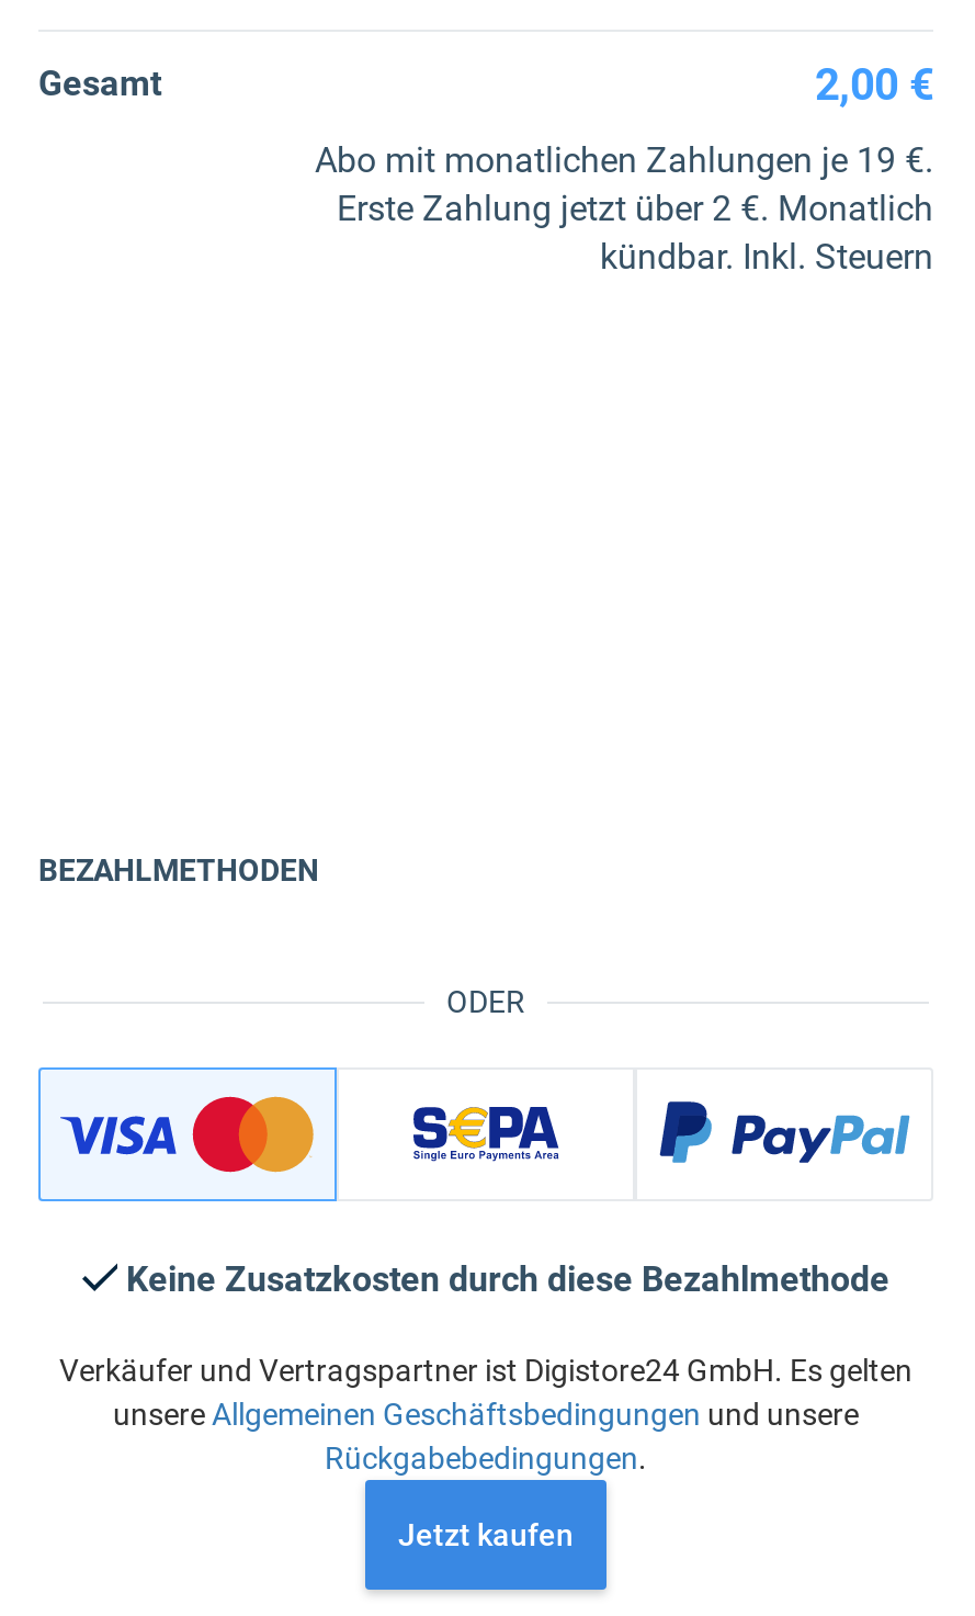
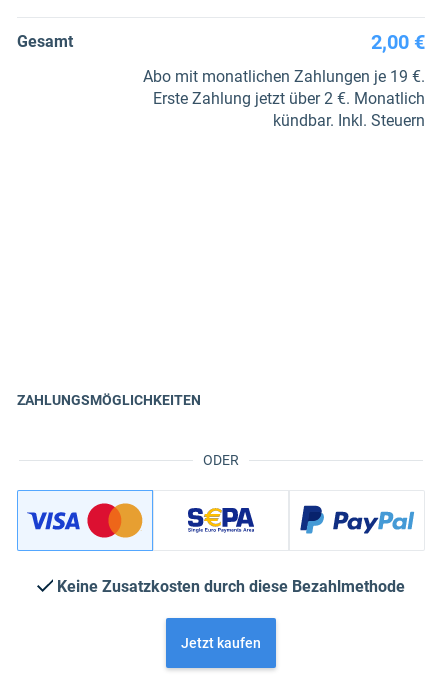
- BEZAHLMETHODEN
+ ZAHLUNGSMÖGLICHKEITEN

- Verkäufer und Vertragspartner ist Digistore24 GmbH. Es gelten
- unsere Allgemeinen Geschäftsbedingungen und unsere
- Rückgabebedingungen.
